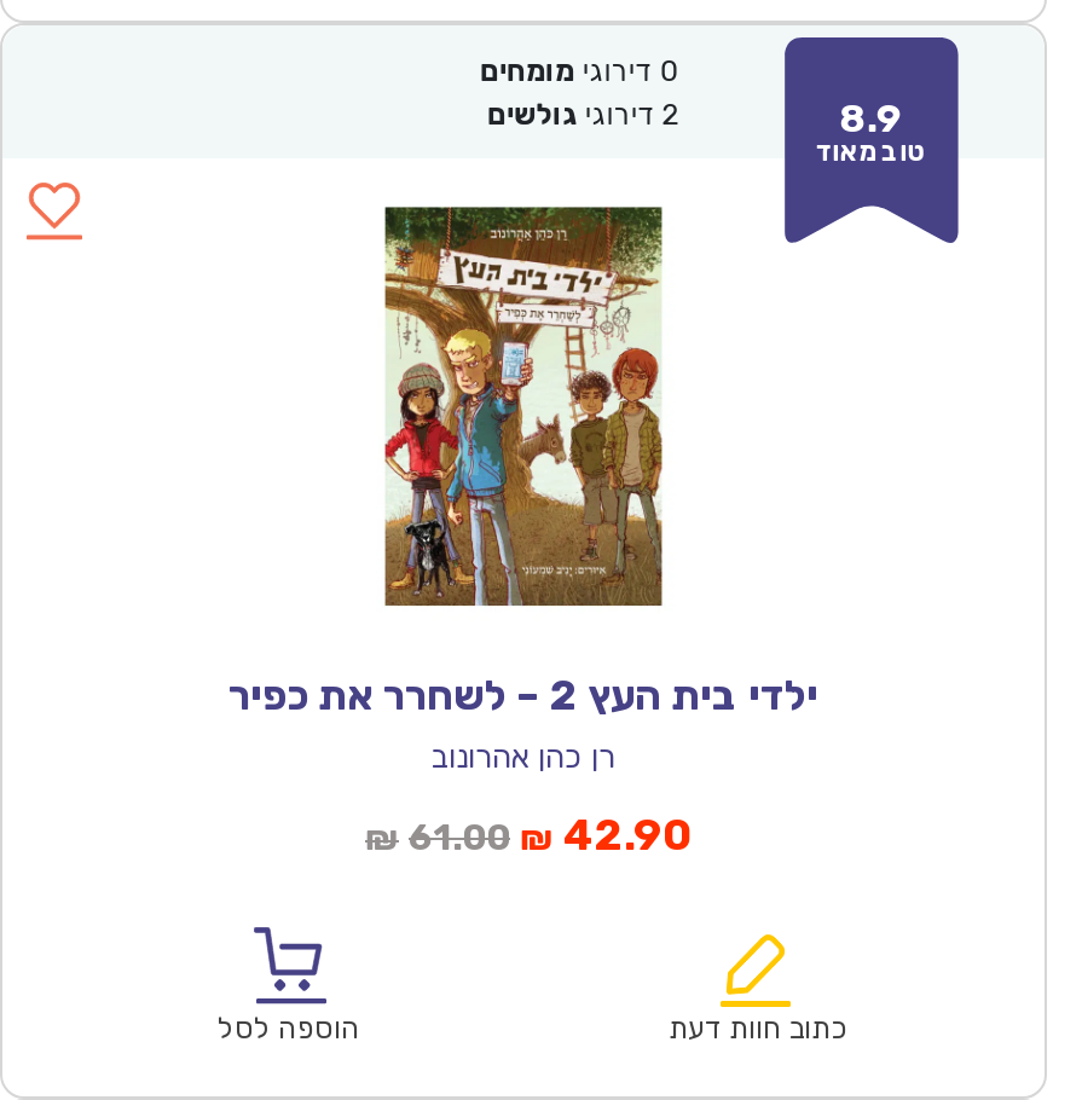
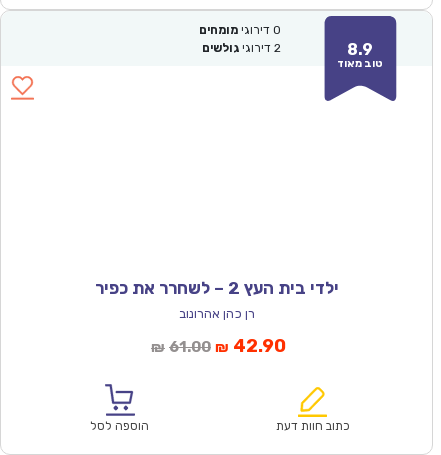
- [image]
